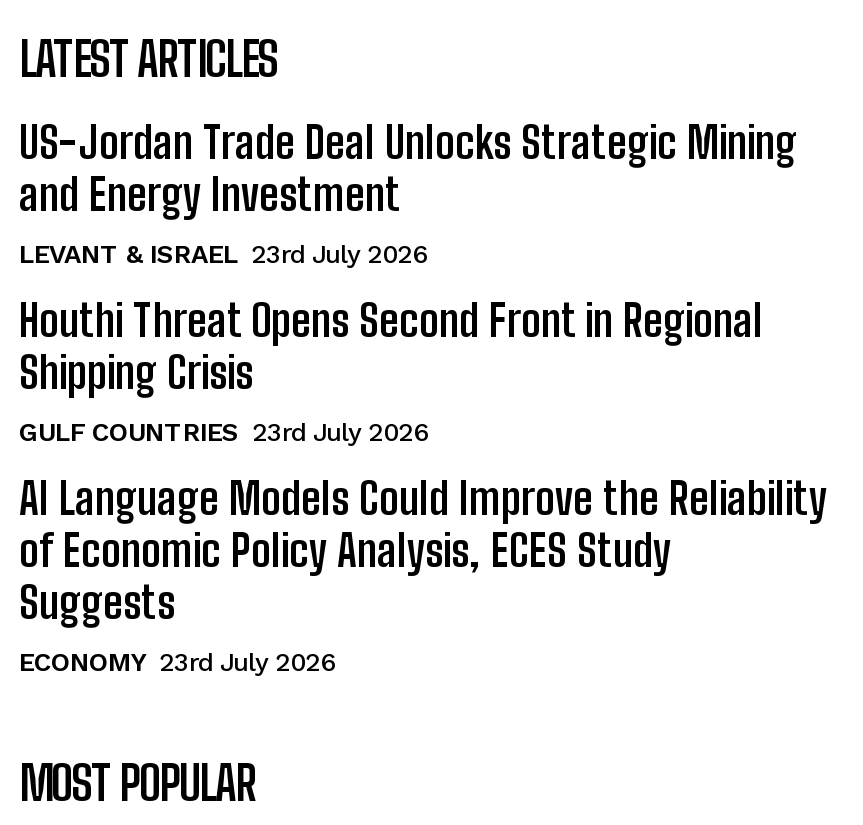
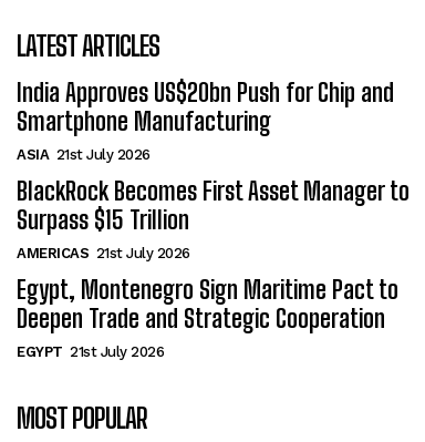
- US-Jordan Trade Deal Unlocks Strategic Mining
- and Energy Investment
- LEVANT & ISRAEL 23rd July 2026
- Houthi Threat Opens Second Front in Regional
- Shipping Crisis
- GULF COUNTRIES 23rd July 2026
- AI Language Models Could Improve the Reliability
- of Economic Policy Analysis, ECES Study
- Suggests
- ECONOMY 23rd July 2026
+ India Approves US$20bn Push for Chip and
+ Smartphone Manufacturing
+ ASIA 21st July 2026
+ BlackRock Becomes First Asset Manager to
+ Surpass $15 Trillion
+ AMERICAS 21st July 2026
+ Egypt, Montenegro Sign Maritime Pact to
+ Deepen Trade and Strategic Cooperation
+ EGYPT 21st July 2026
